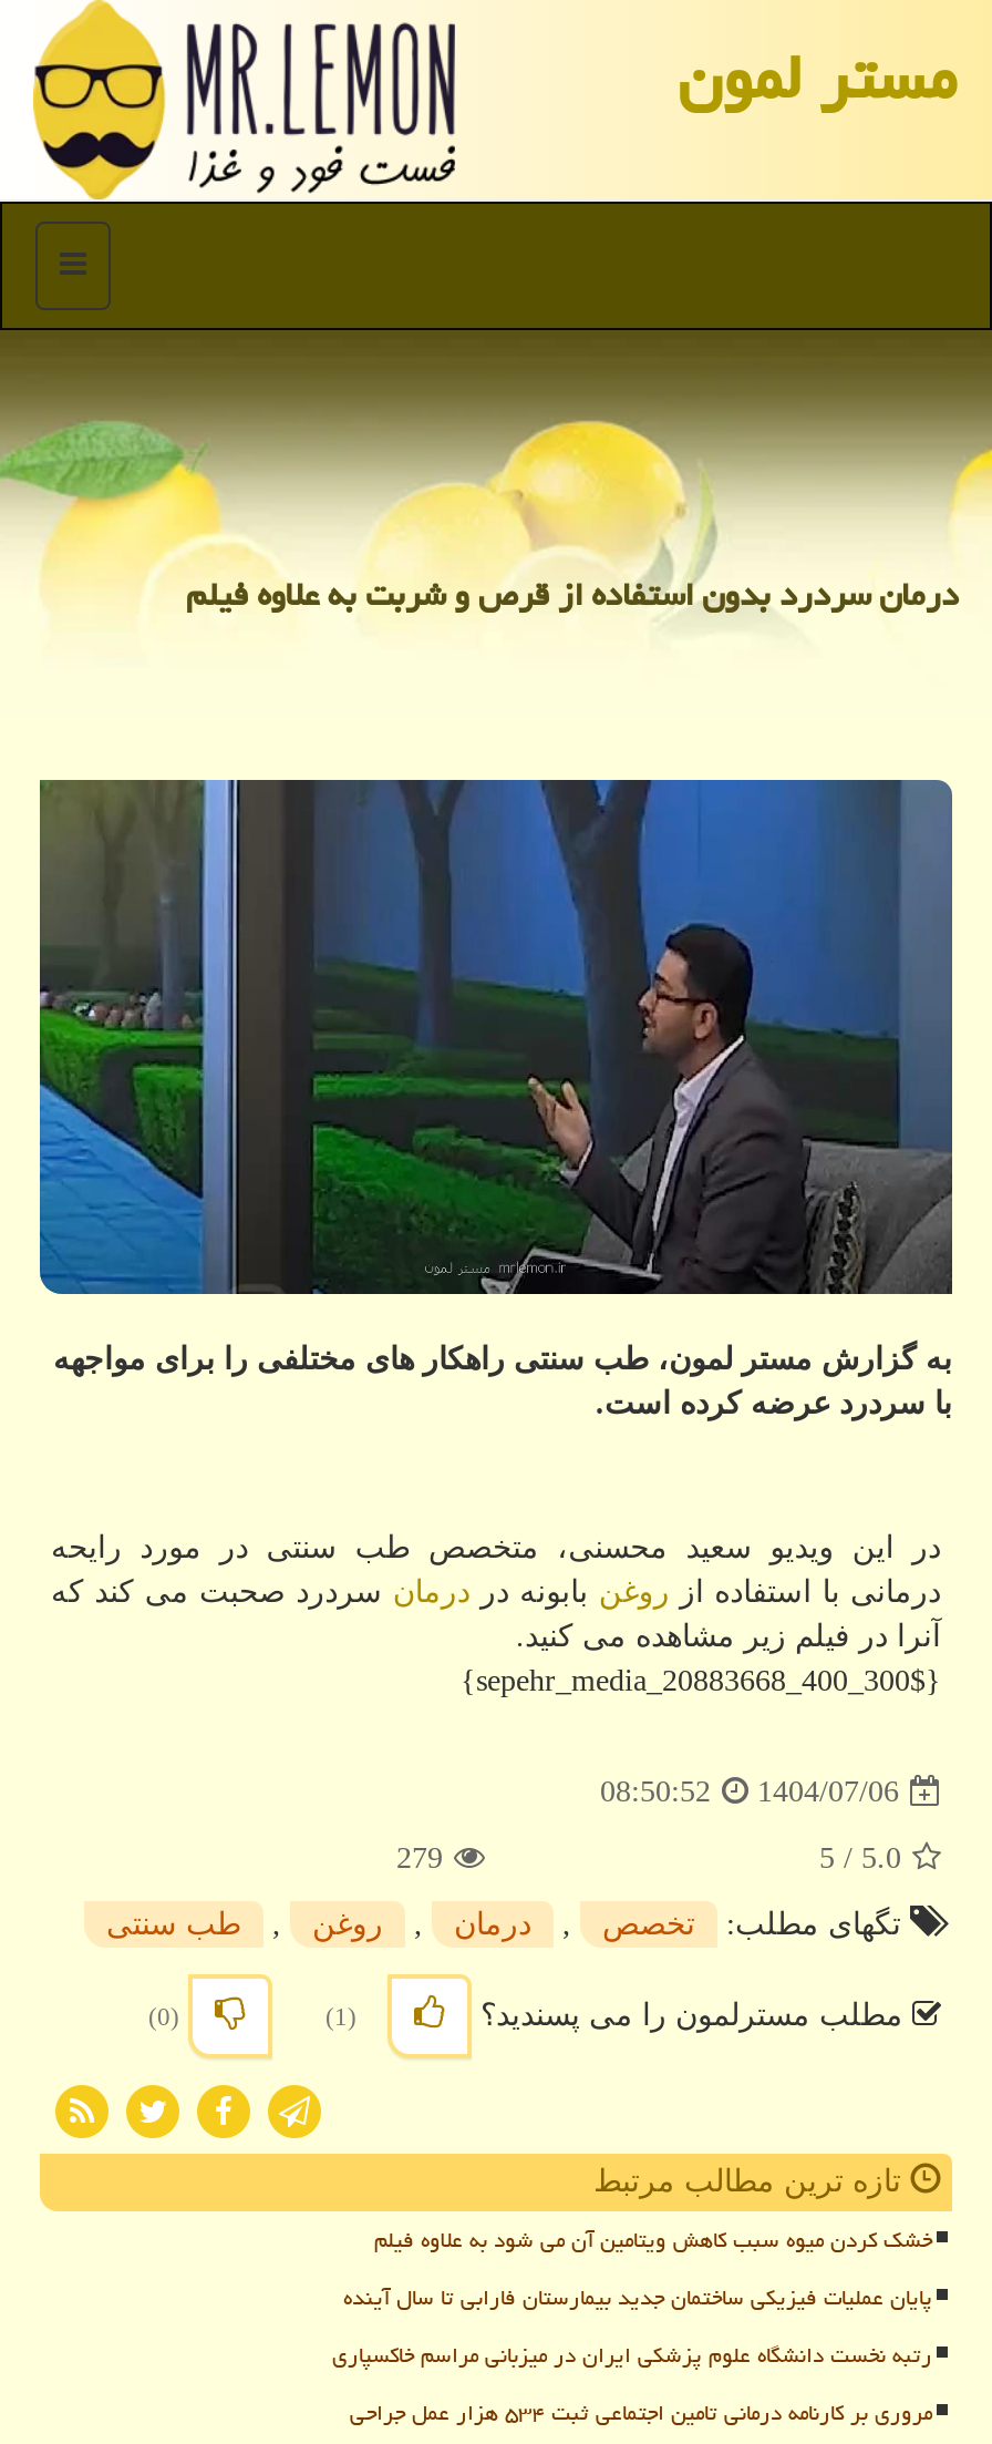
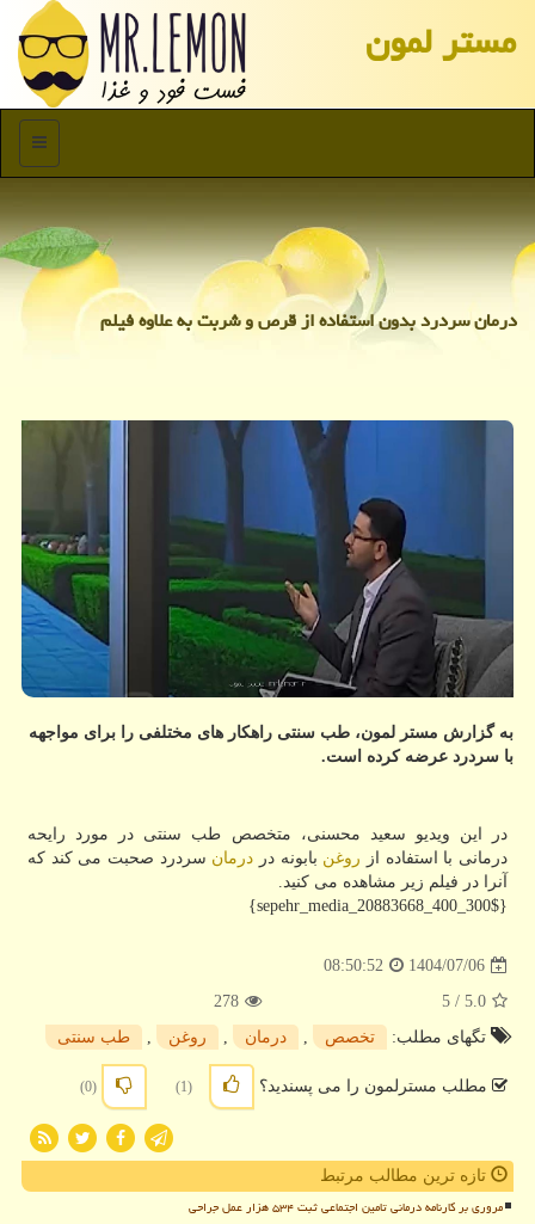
- 279
+ 278

- خشک کردن میوه سبب کاهش ویتامین آن می شود به علاوه فیلم
- پایان عملیات فیزیکی ساختمان جدید بیمارستان فارابی تا سال آینده
- رتبه نخست دانشگاه علوم پزشکی ایران در میزبانی مراسم خاکسپاری
